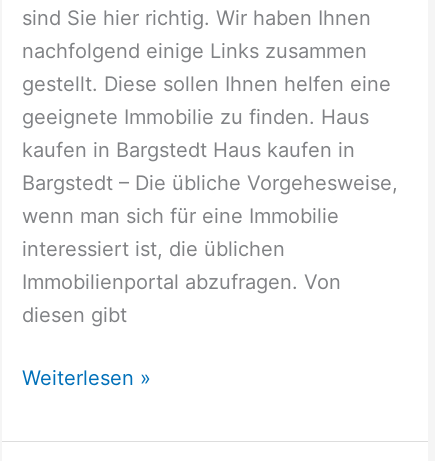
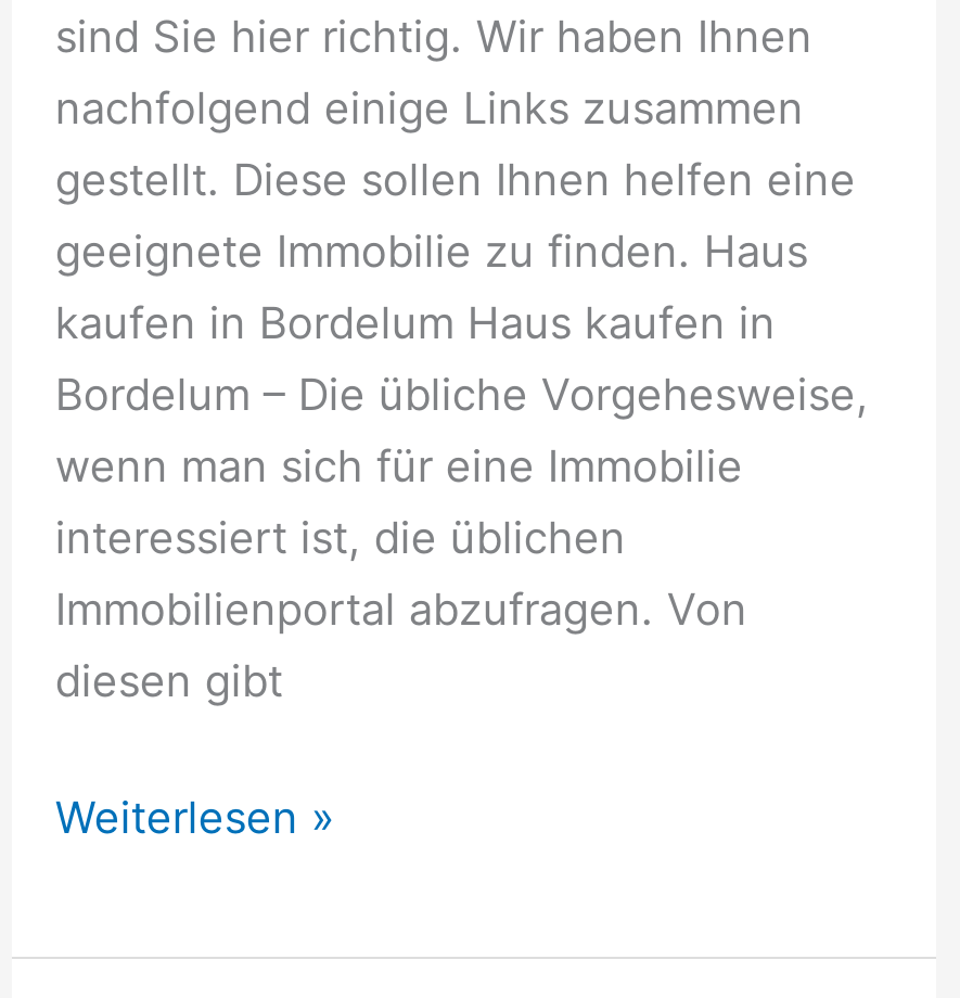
- kaufen in Bargstedt Haus kaufen in
+ kaufen in Bordelum Haus kaufen in

- Bargstedt – Die übliche Vorgehesweise,
+ Bordelum – Die übliche Vorgehesweise,
